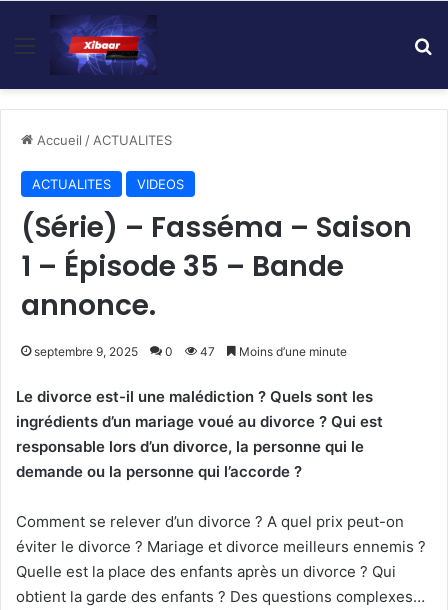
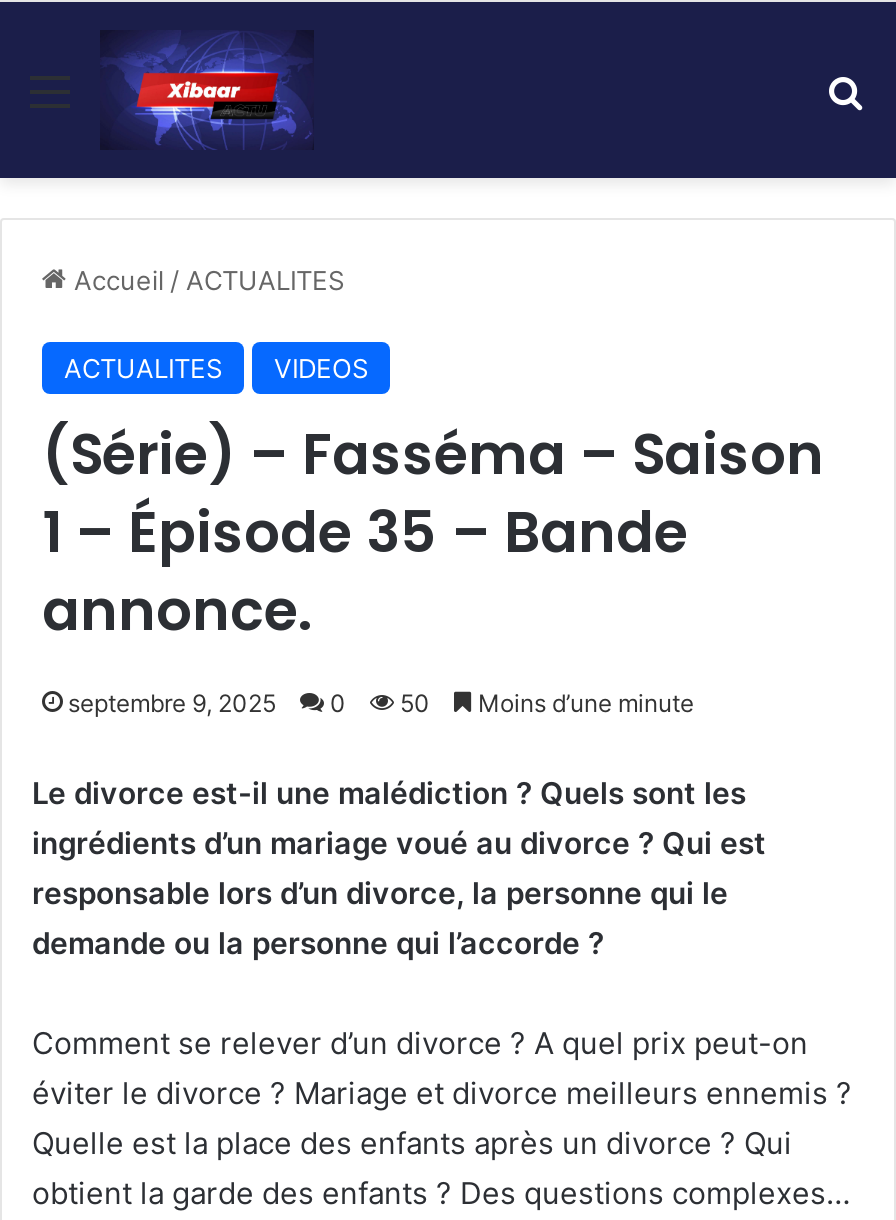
- septembre 9, 2025 0 47 Moins d’une minute
+ septembre 9, 2025 0 50 Moins d’une minute
